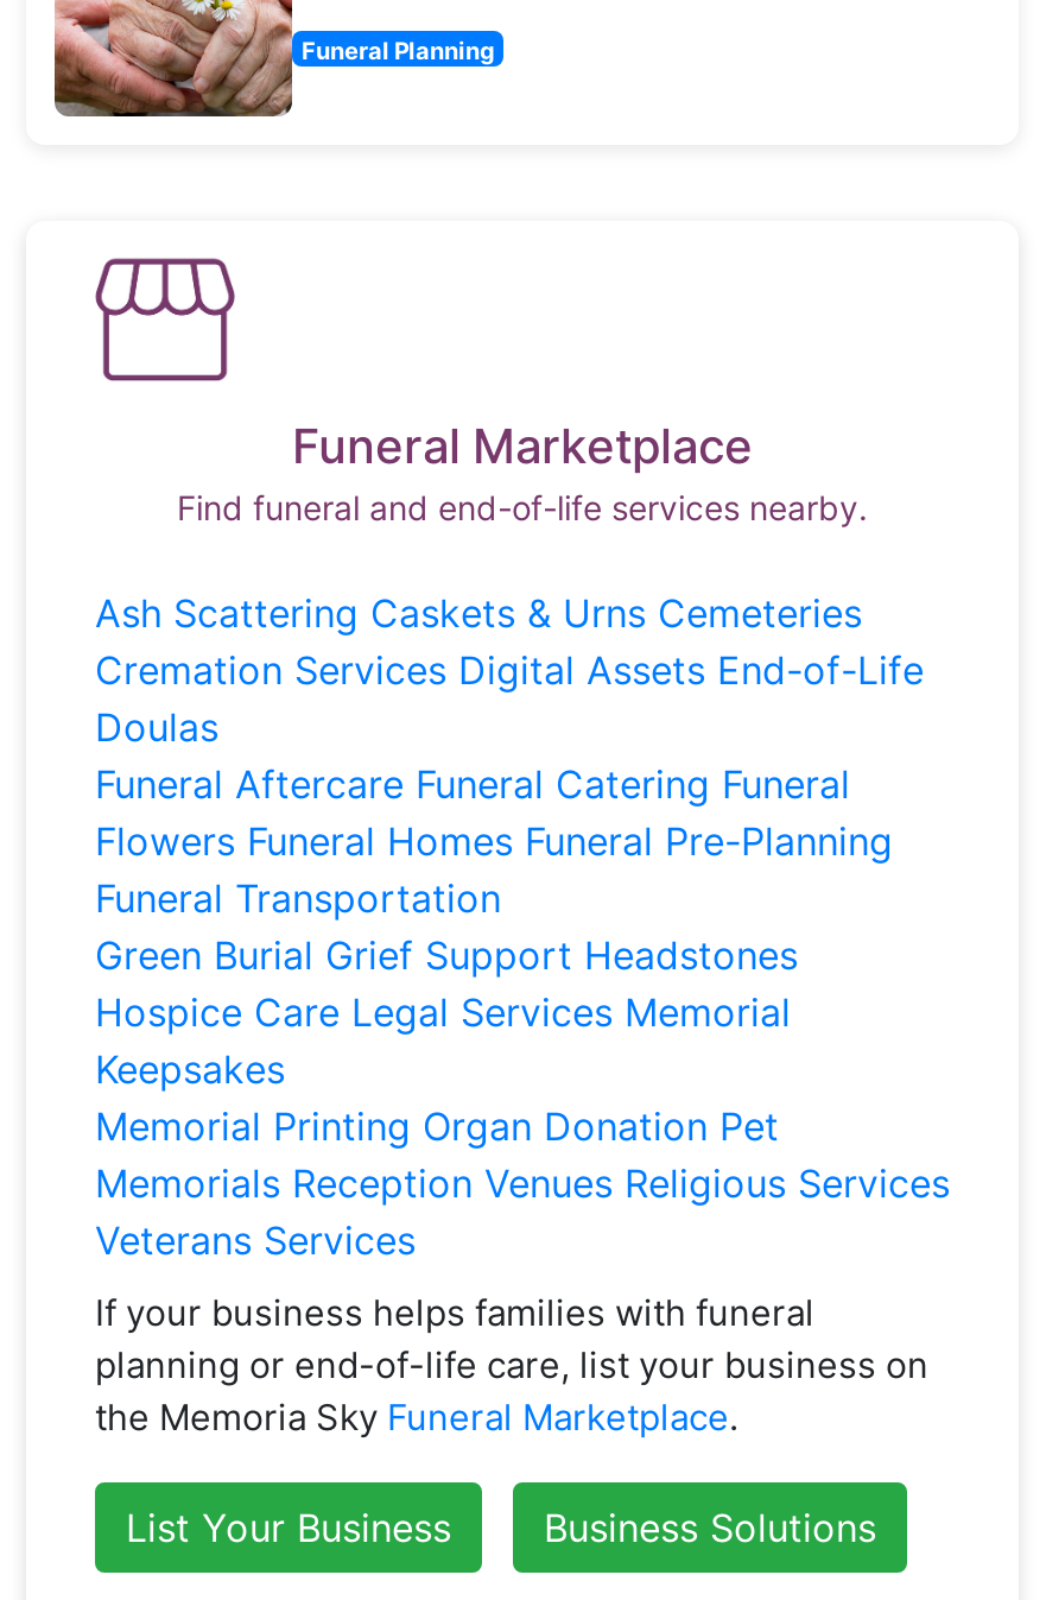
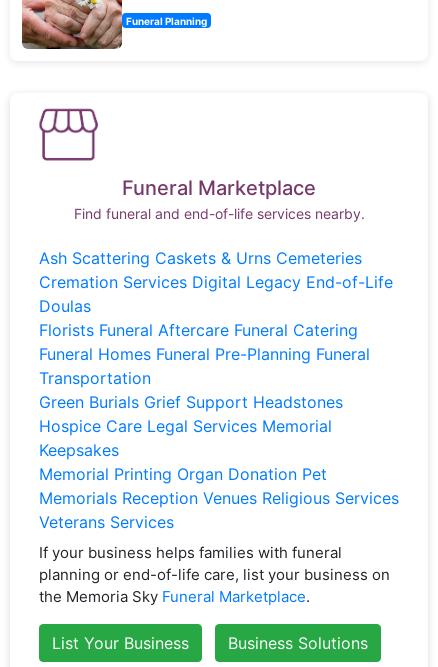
- Cremation Services Digital Assets End-of-Life
+ Cremation Services Digital Legacy End-of-Life

- Funeral Aftercare Funeral Catering Funeral
- Flowers Funeral Homes Funeral Pre-Planning
- Funeral Transportation
- Green Burial Grief Support Headstones
+ Florists Funeral Aftercare Funeral Catering
+ Funeral Homes Funeral Pre-Planning Funeral
+ Transportation
+ Green Burials Grief Support Headstones
